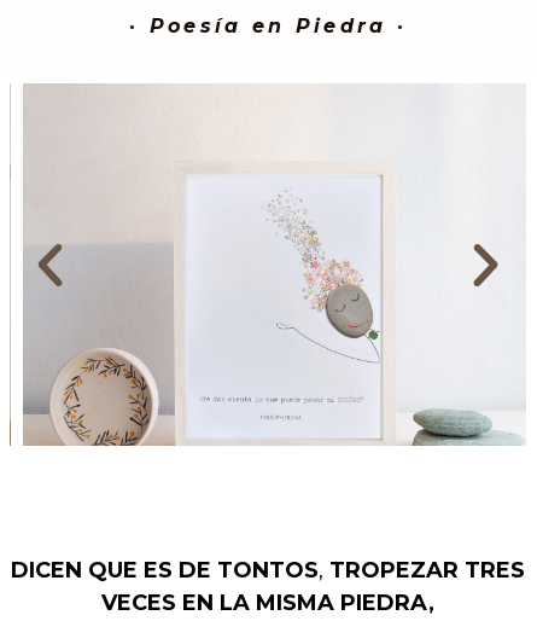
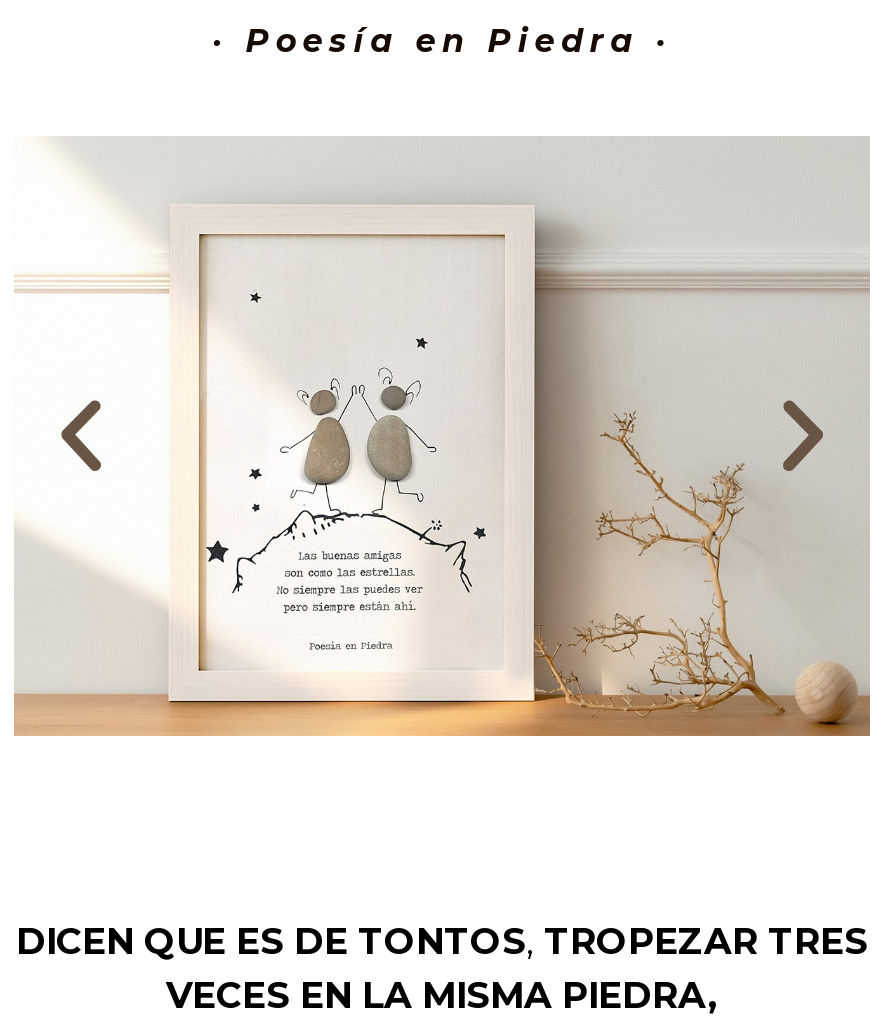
- [image]
+ [image]
